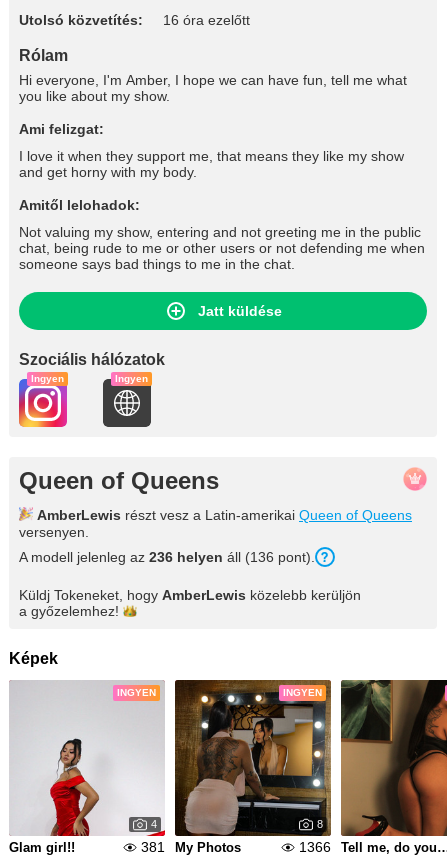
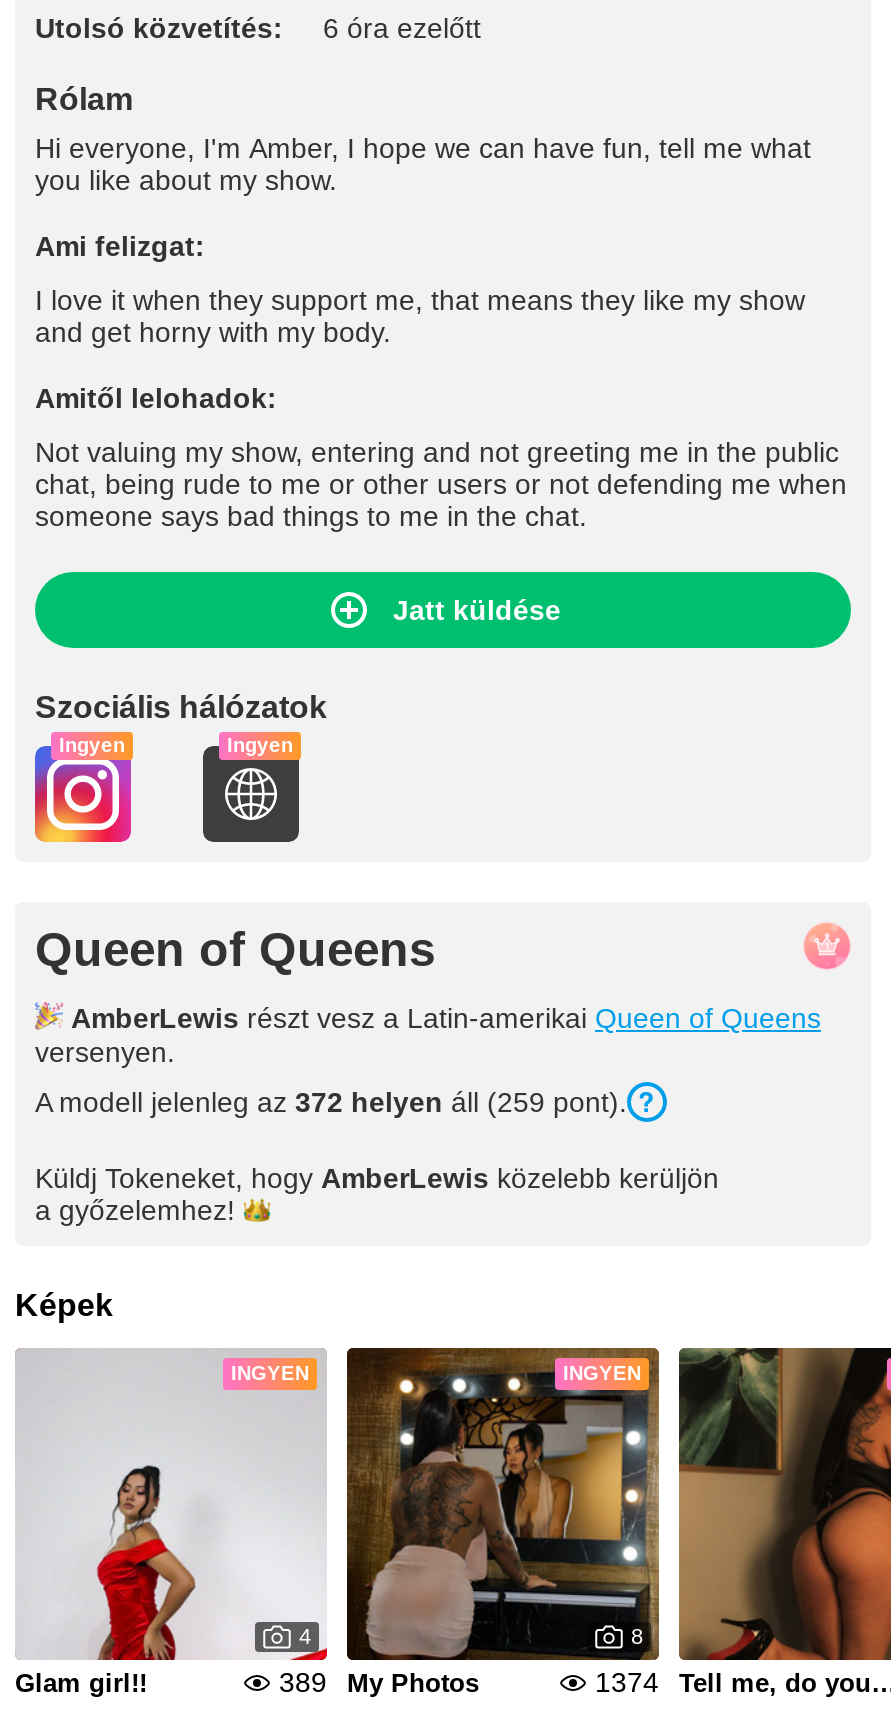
- Utolsó közvetítés: 16 óra ezelőtt
+ Utolsó közvetítés: 6 óra ezelőtt

- A modell jelenleg az 236 helyen áll (136 pont).
+ A modell jelenleg az 372 helyen áll (259 pont).

- 381 My Photos
+ 389 My Photos

- 1366
+ 1374
